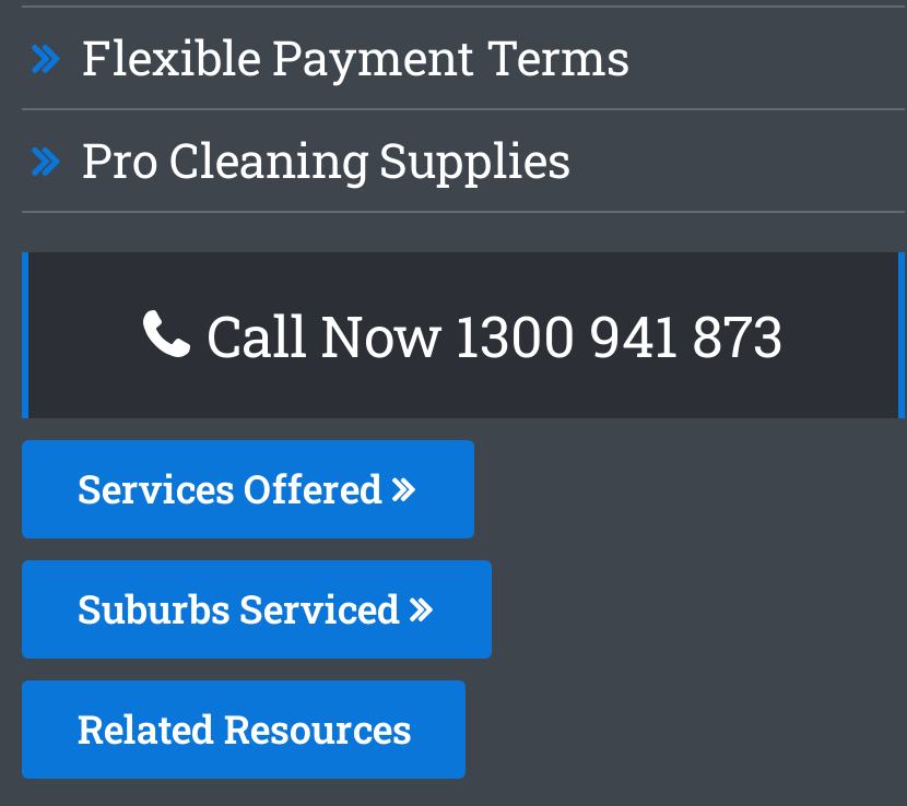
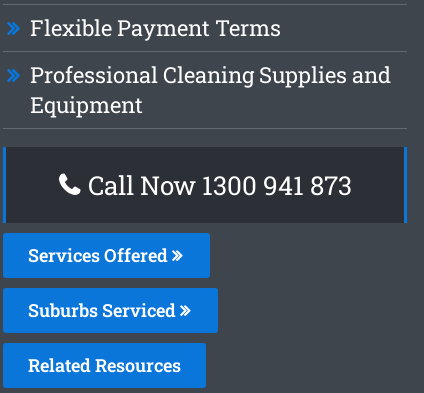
- Pro Cleaning Supplies
+ Professional Cleaning Supplies and
+ Equipment
